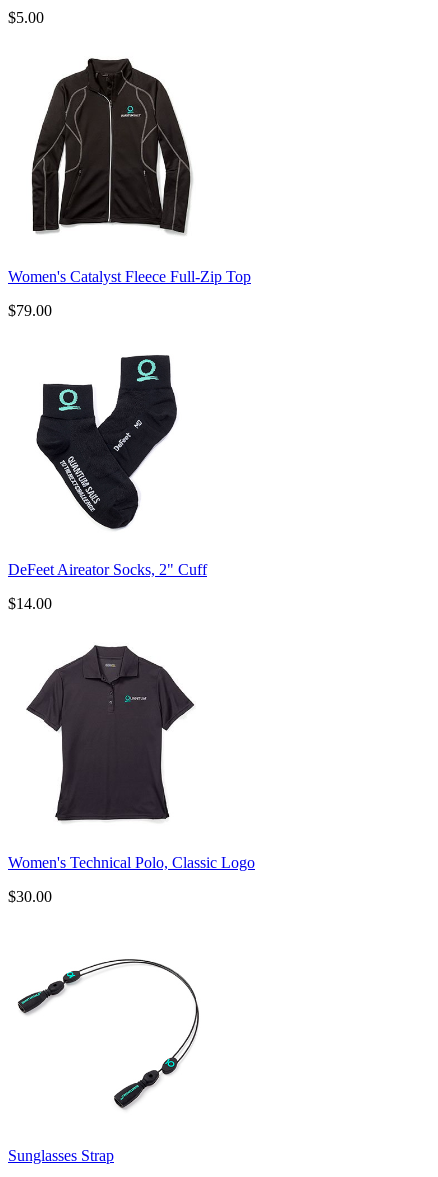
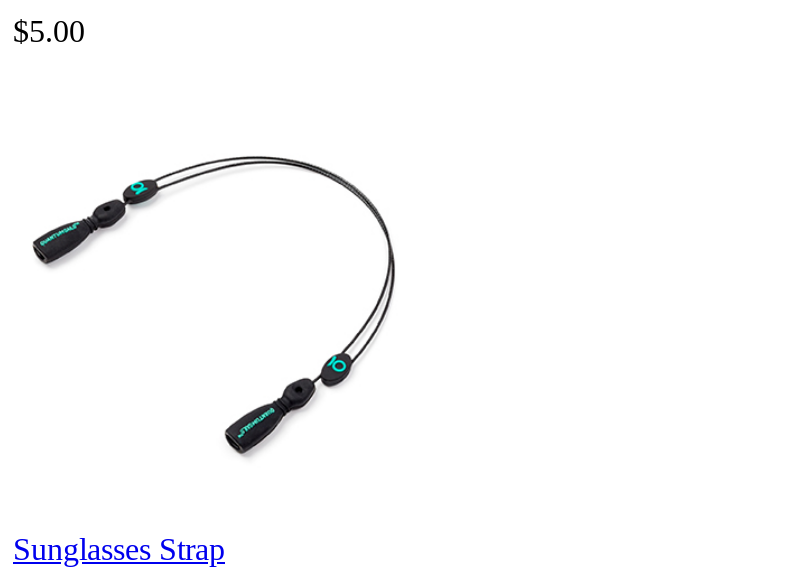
- [image]
- Women's Catalyst Fleece Full-Zip Top
- $79.00

- [image]
- DeFeet Aireator Socks, 2" Cuff
- $14.00

- [image]
- Women's Technical Polo, Classic Logo
- $30.00
